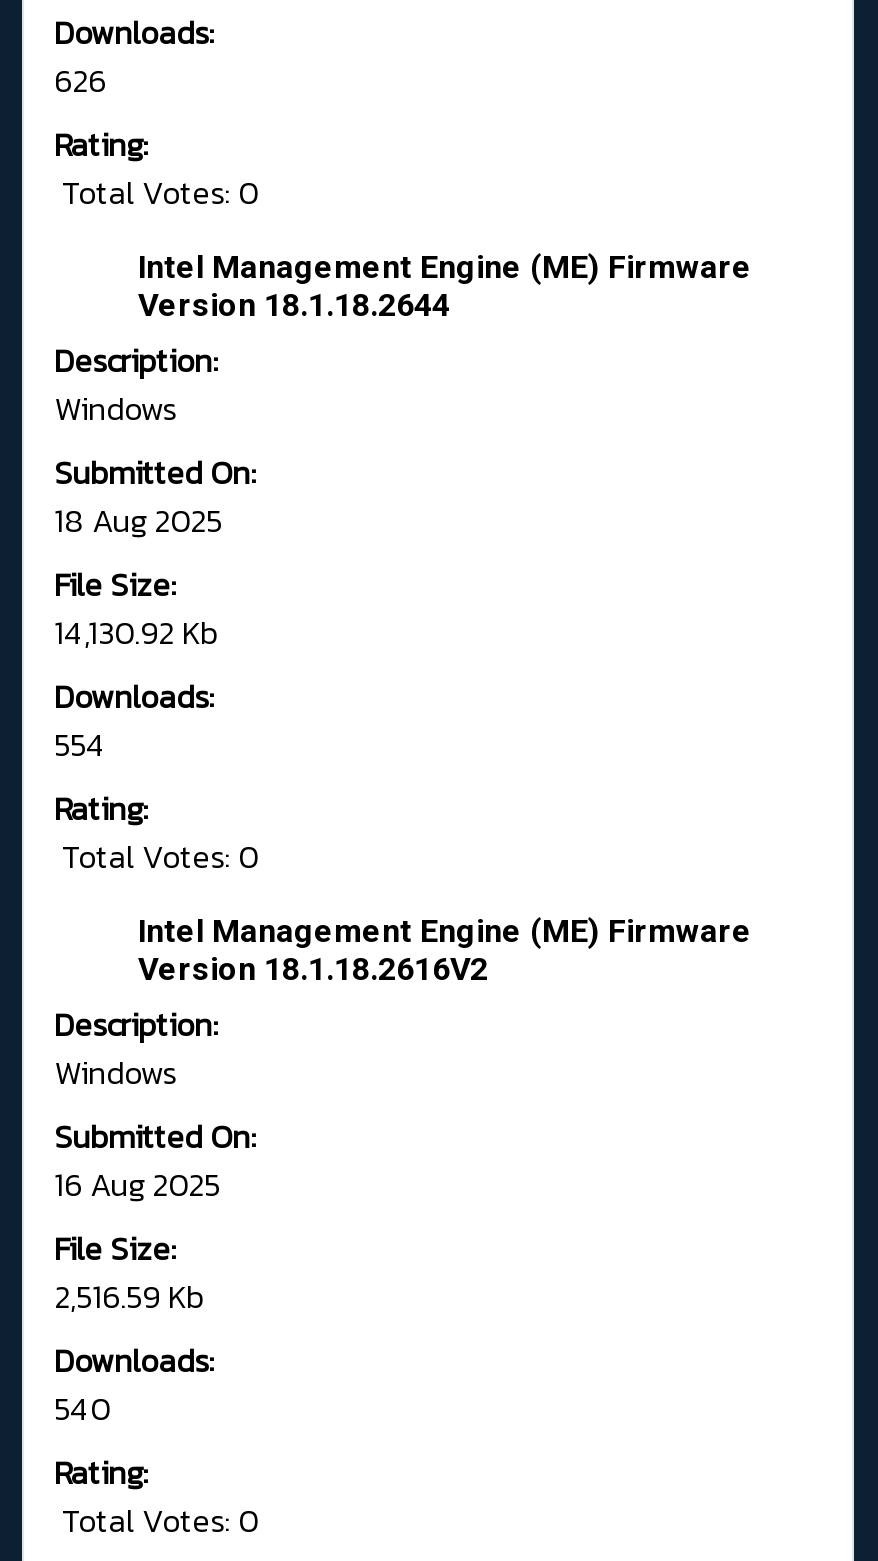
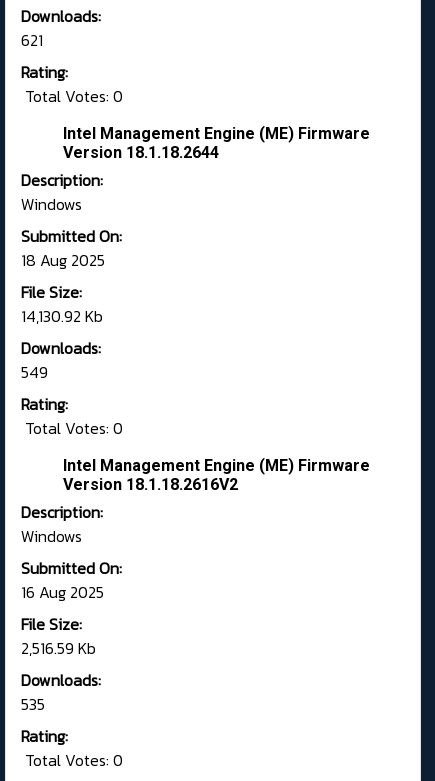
- 626
+ 621

- 554
+ 549

- 540
+ 535
